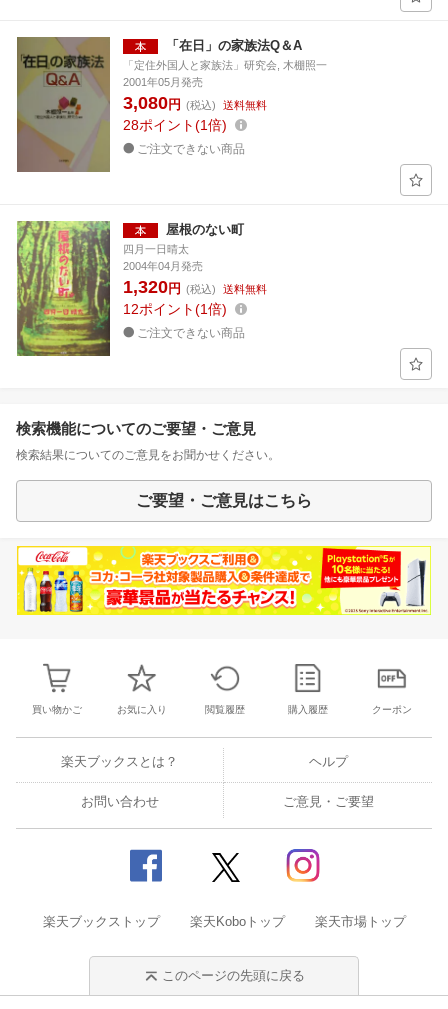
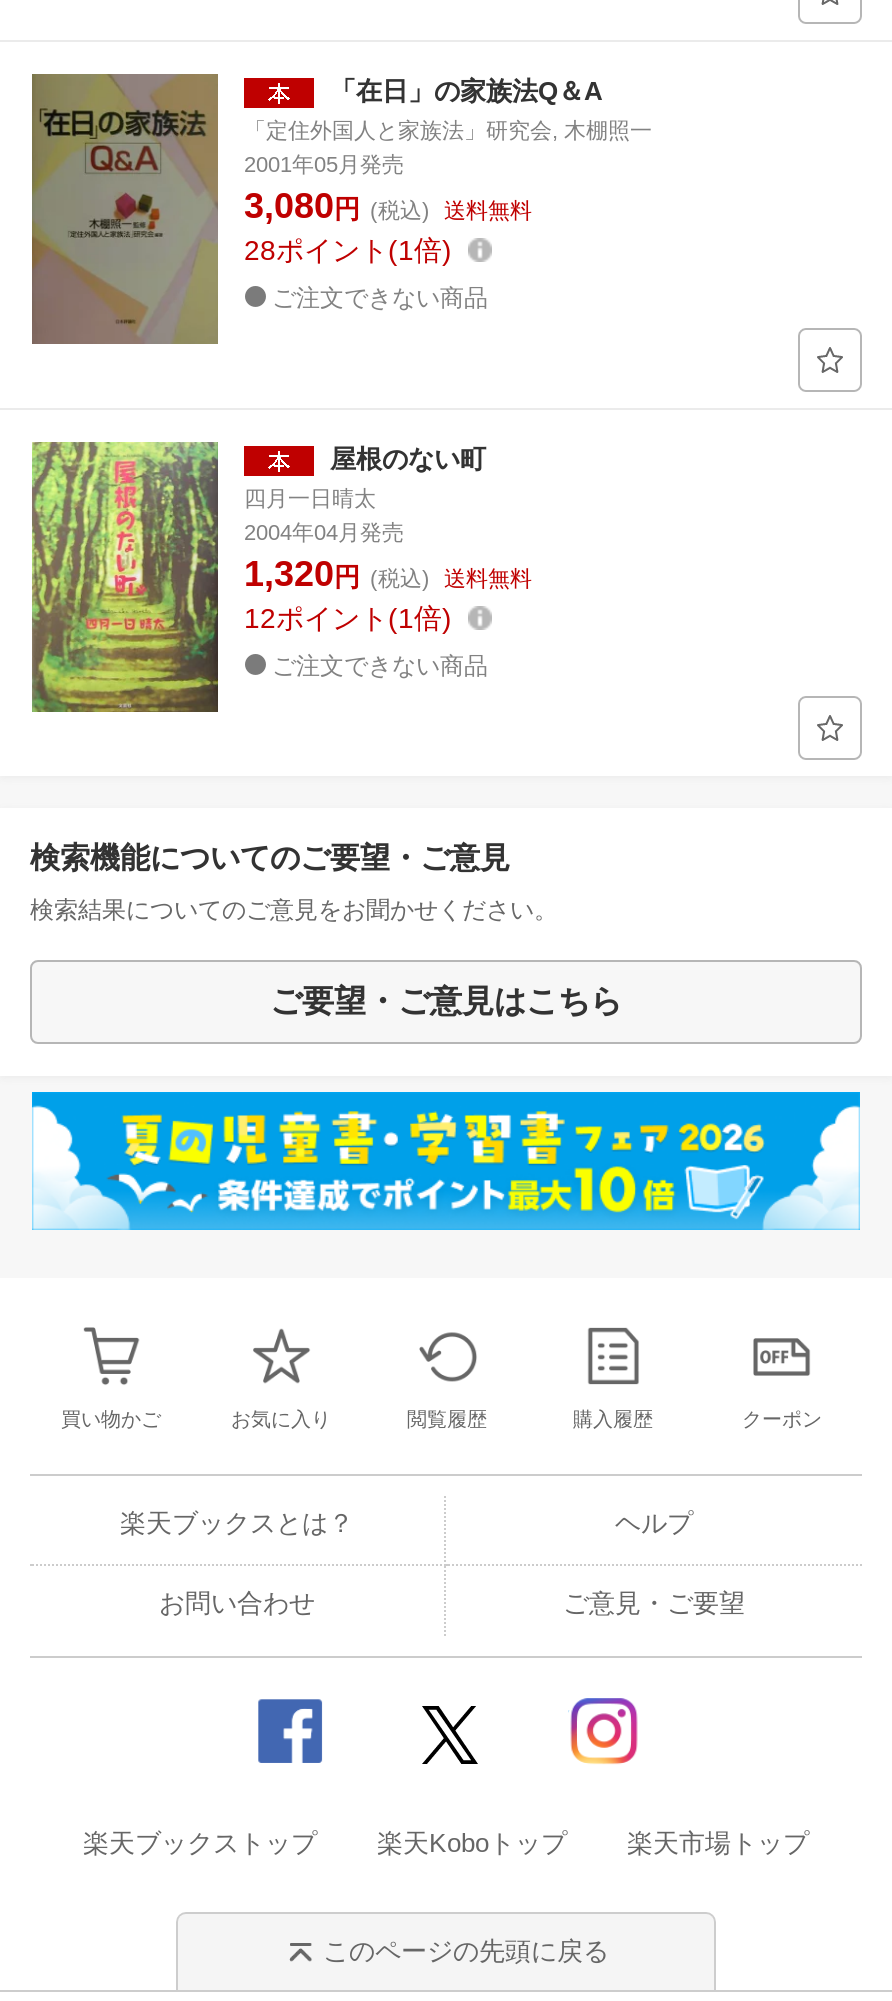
- [image]
+ [image]
